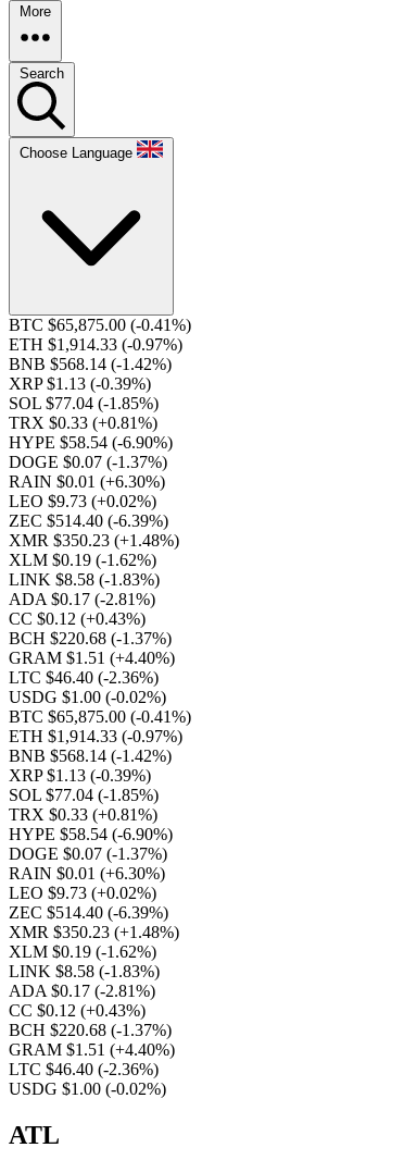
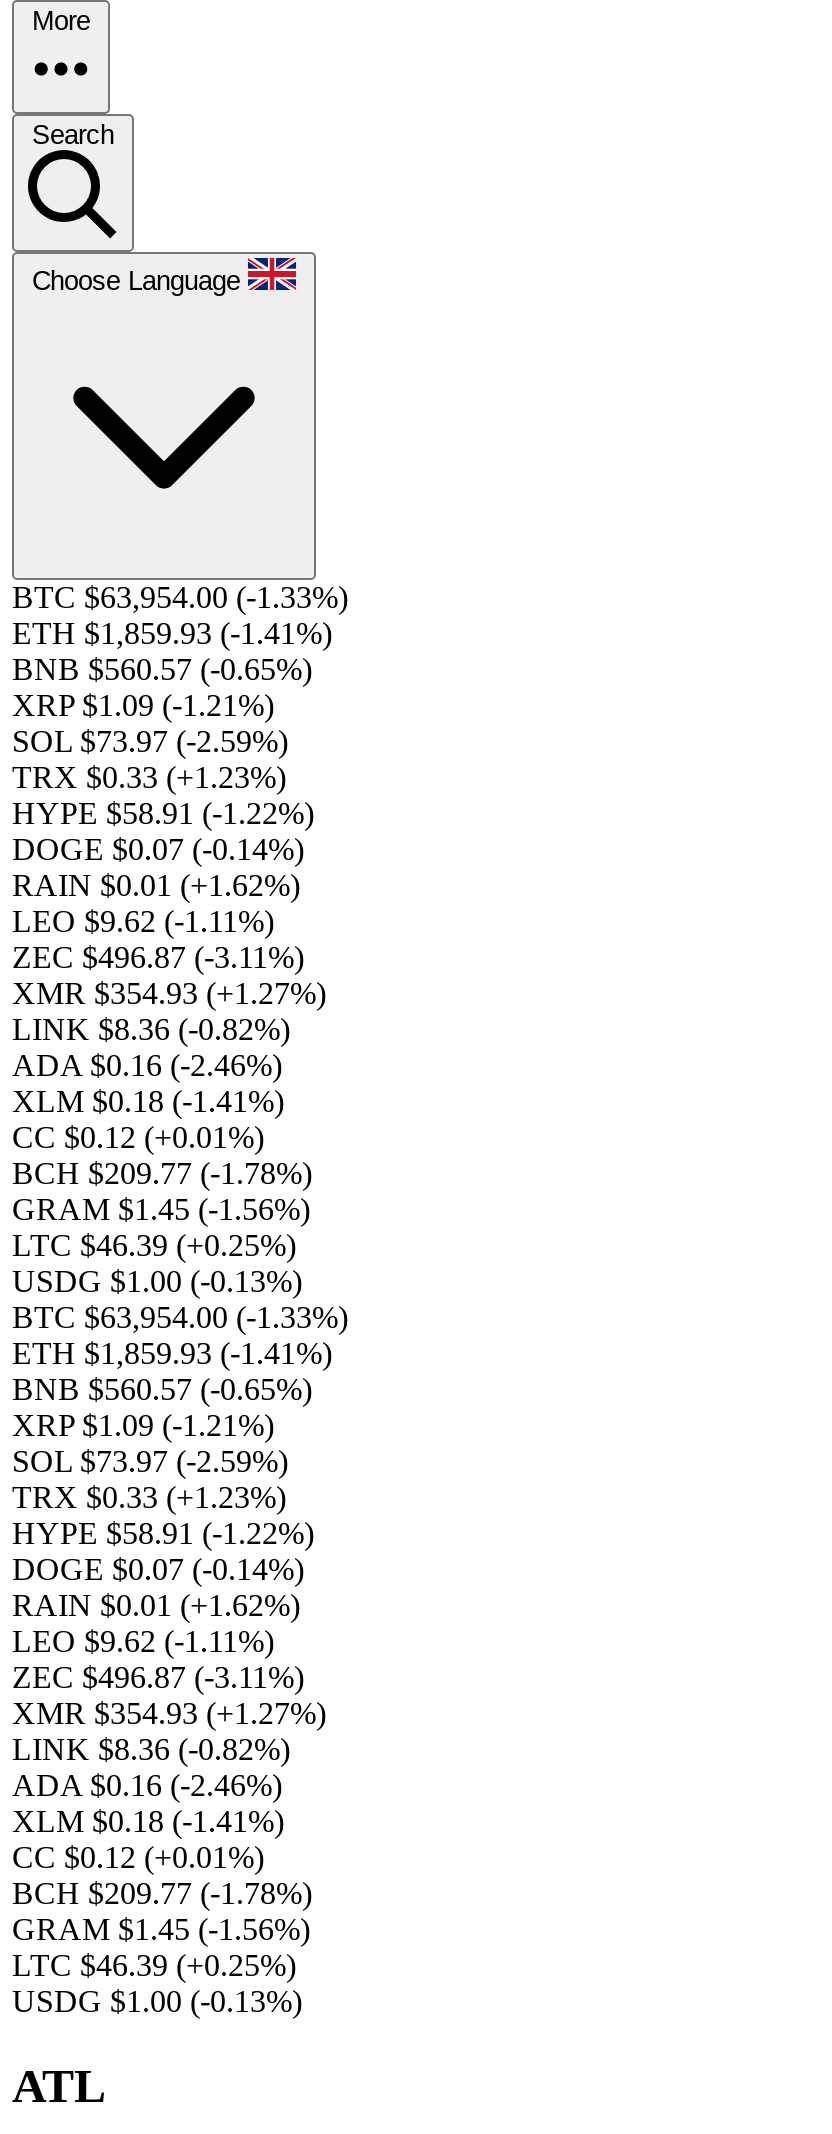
- BTC $65,875.00(-0.41%)
- ETH $1,914.33 (-0.97%)
- BNB $568.14 (-1.42%)
- XRP $1.13 (-0.39%)
- SOL $77.04(-1.85%)
- TRX $0.33 (+0.81%)
- HYPE $58.54 (-6.90%)
- DOGE $0.07 (-1.37%)
- RAIN $0.01 (+6.30%)
- LEO $9.73 (+0.02%)
- ZEC $514.40 (-6.39%)
- XMR $350.23(+1.48%)
- XLM $0.19 (-1.62%)
- LINK $8.58 (-1.83%)
- ADA $0.17 (-2.81%)
- CC $0.12 (+0.43%)
- BCH $220.68 (-1.37%)
- GRAM $1.51 (+4.40%)
- LTC $46.40 (-2.36%)
- USDG $1.00(-0.02%)
- BTC $65,875.00 (-0.41%)
- ETH $1,914.33 (-0.97%)
- BNB $568.14 (-1.42%)
- XRP $1.13 (-0.39%)
- SOL $77.04(-1.85%)
- TRX $0.33 (+0.81%)
- HYPE $58.54 (-6.90%)
- DOGE $0.07 (-1.37%)
- RAIN $0.01 (+6.30%)
- LEO $9.73 (+0.02%)
- ZEC $514.40 (-6.39%)
- XMR $350.23(+1.48%)
- XLM $0.19 (-1.62%)
- LINK $8.58 (-1.83%)
- ADA $0.17 (-2.81%)
- CC $0.12 (+0.43%)
- BCH $220.68 (-1.37%)
- GRAM $1.51 (+4.40%)
- LTC $46.40 (-2.36%)
- USDG $1.00(-0.02%)
+ BTC $63,954.00(-1.33%)
+ ETH $1,859.93 (-1.41%)
+ BNB $560.57 (-0.65%)
+ XRP $1.09 (-1.21%)
+ SOL $73.97(-2.59%)
+ TRX $0.33 (+1.23%)
+ HYPE $58.91 (-1.22%)
+ DOGE $0.07 (-0.14%)
+ RAIN $0.01 (+1.62%)
+ LEO $9.62 (-1.11%)
+ ZEC $496.87 (-3.11%)
+ XMR $354.93(+1.27%)
+ LINK $8.36 (-0.82%)
+ ADA $0.16 (-2.46%)
+ XLM $0.18 (-1.41%)
+ CC $0.12 (+0.01%)
+ BCH $209.77 (-1.78%)
+ GRAM $1.45 (-1.56%)
+ LTC $46.39 (+0.25%)
+ USDG $1.00(-0.13%)
+ BTC $63,954.00 (-1.33%)
+ ETH $1,859.93 (-1.41%)
+ BNB $560.57 (-0.65%)
+ XRP $1.09 (-1.21%)
+ SOL $73.97(-2.59%)
+ TRX $0.33 (+1.23%)
+ HYPE $58.91 (-1.22%)
+ DOGE $0.07 (-0.14%)
+ RAIN $0.01 (+1.62%)
+ LEO $9.62 (-1.11%)
+ ZEC $496.87 (-3.11%)
+ XMR $354.93(+1.27%)
+ LINK $8.36 (-0.82%)
+ ADA $0.16 (-2.46%)
+ XLM $0.18 (-1.41%)
+ CC $0.12 (+0.01%)
+ BCH $209.77 (-1.78%)
+ GRAM $1.45 (-1.56%)
+ LTC $46.39 (+0.25%)
+ USDG $1.00(-0.13%)
